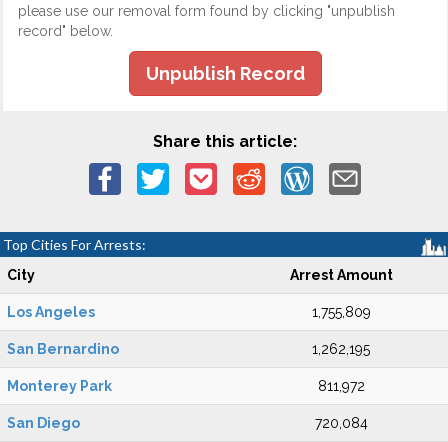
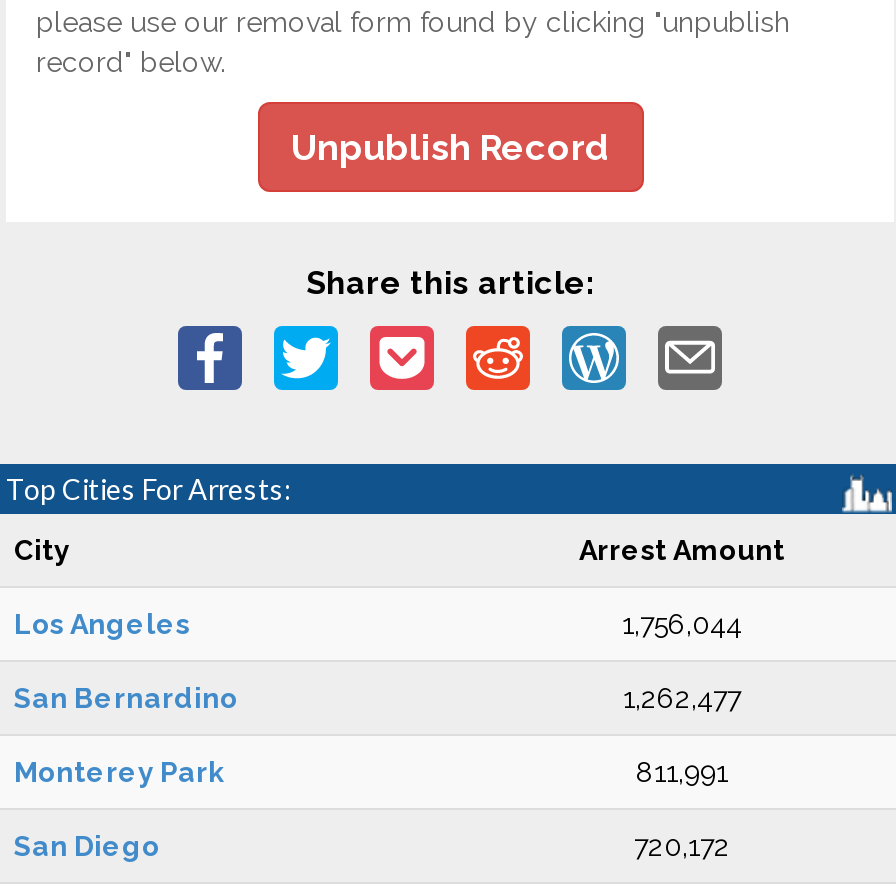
- 1,755,809
+ 1,756,044

- 1,262,195
+ 1,262,477

- 811,972
+ 811,991

- 720,084
+ 720,172
